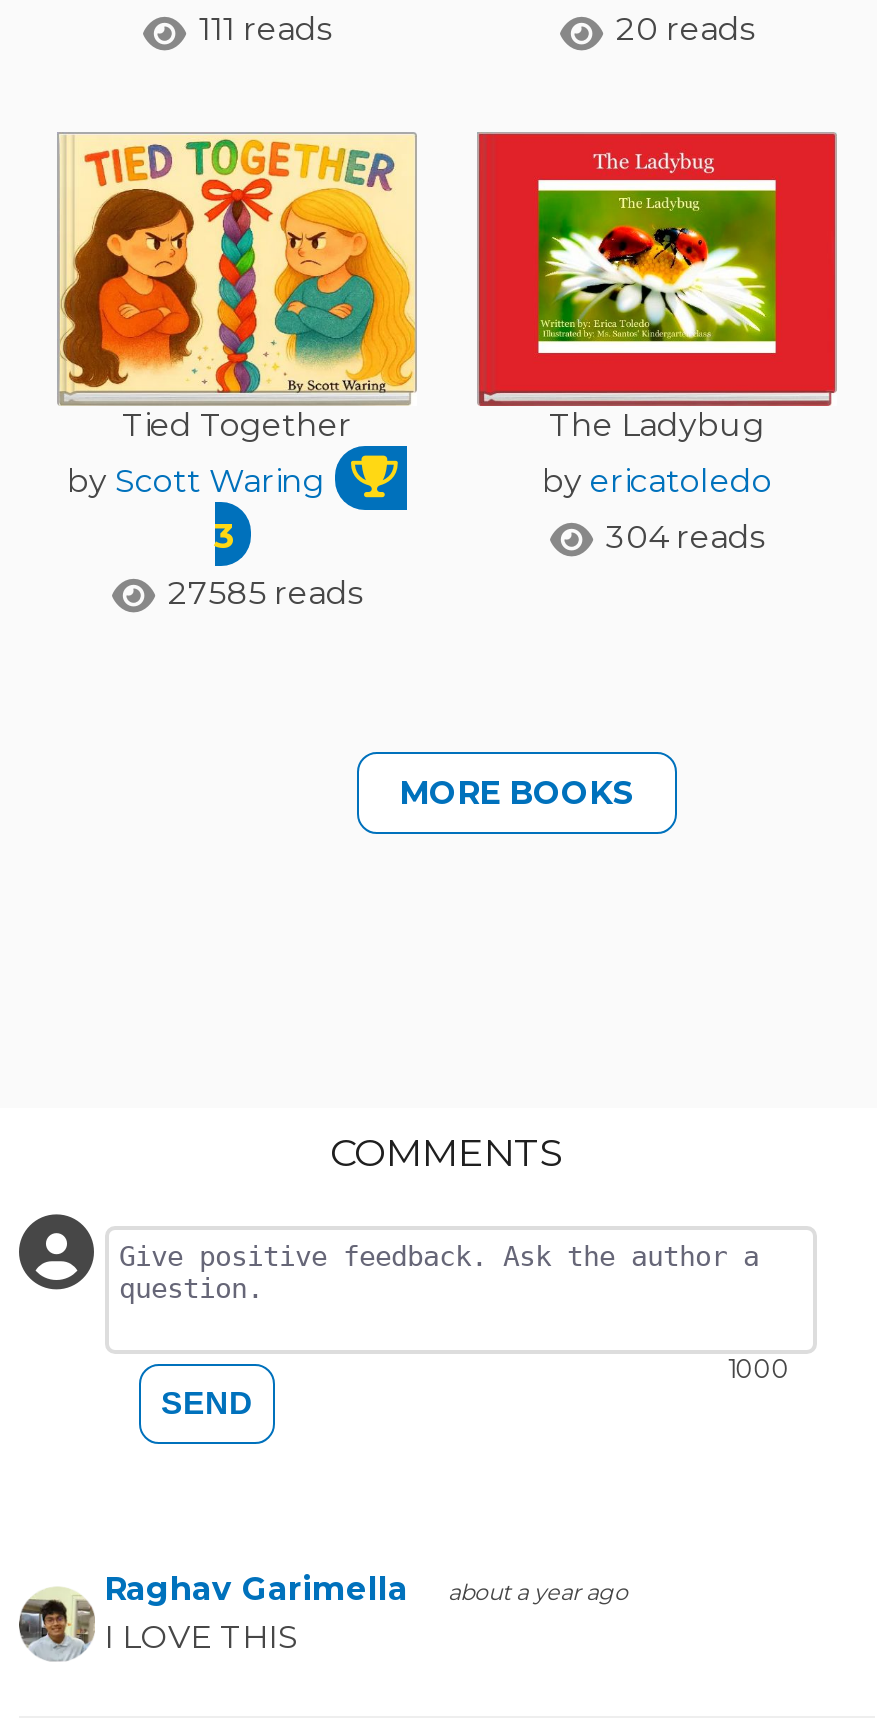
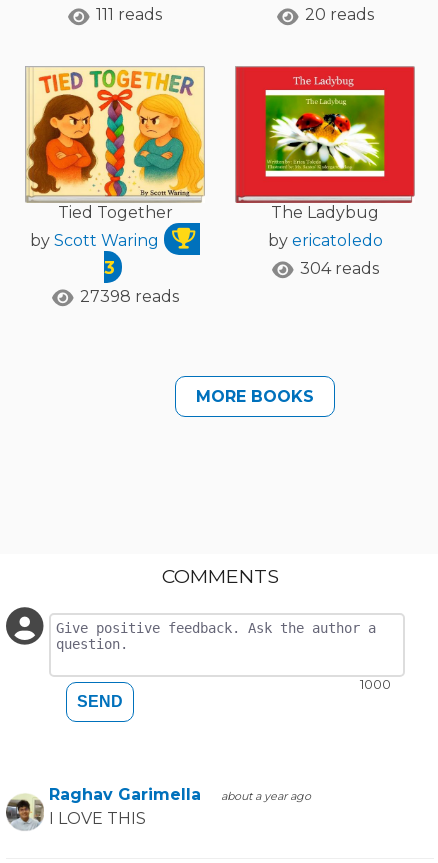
- 27585 reads
+ 27398 reads
